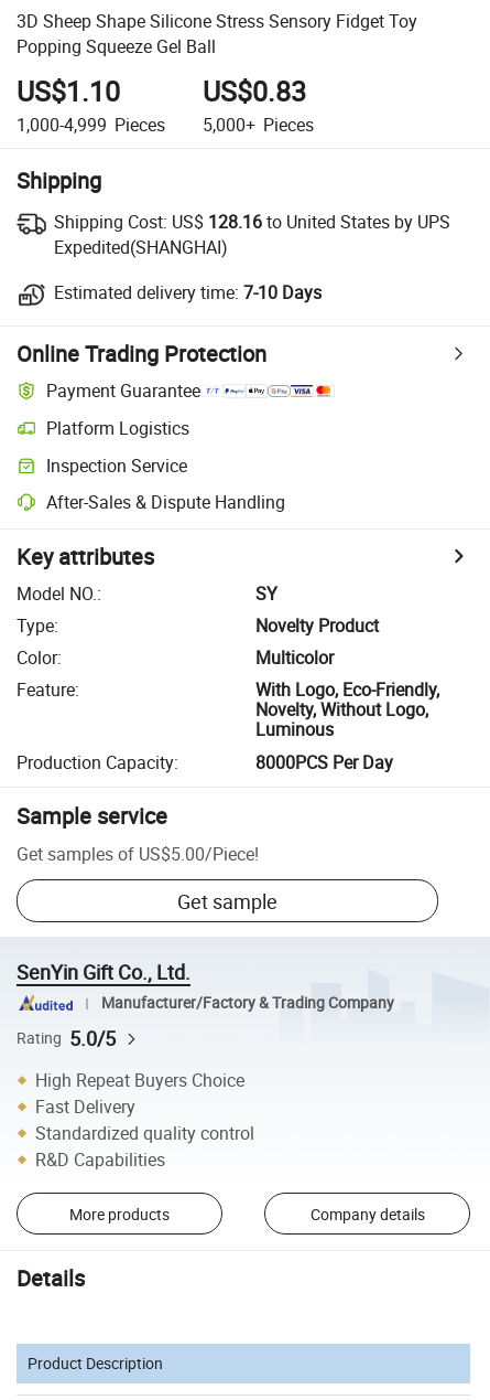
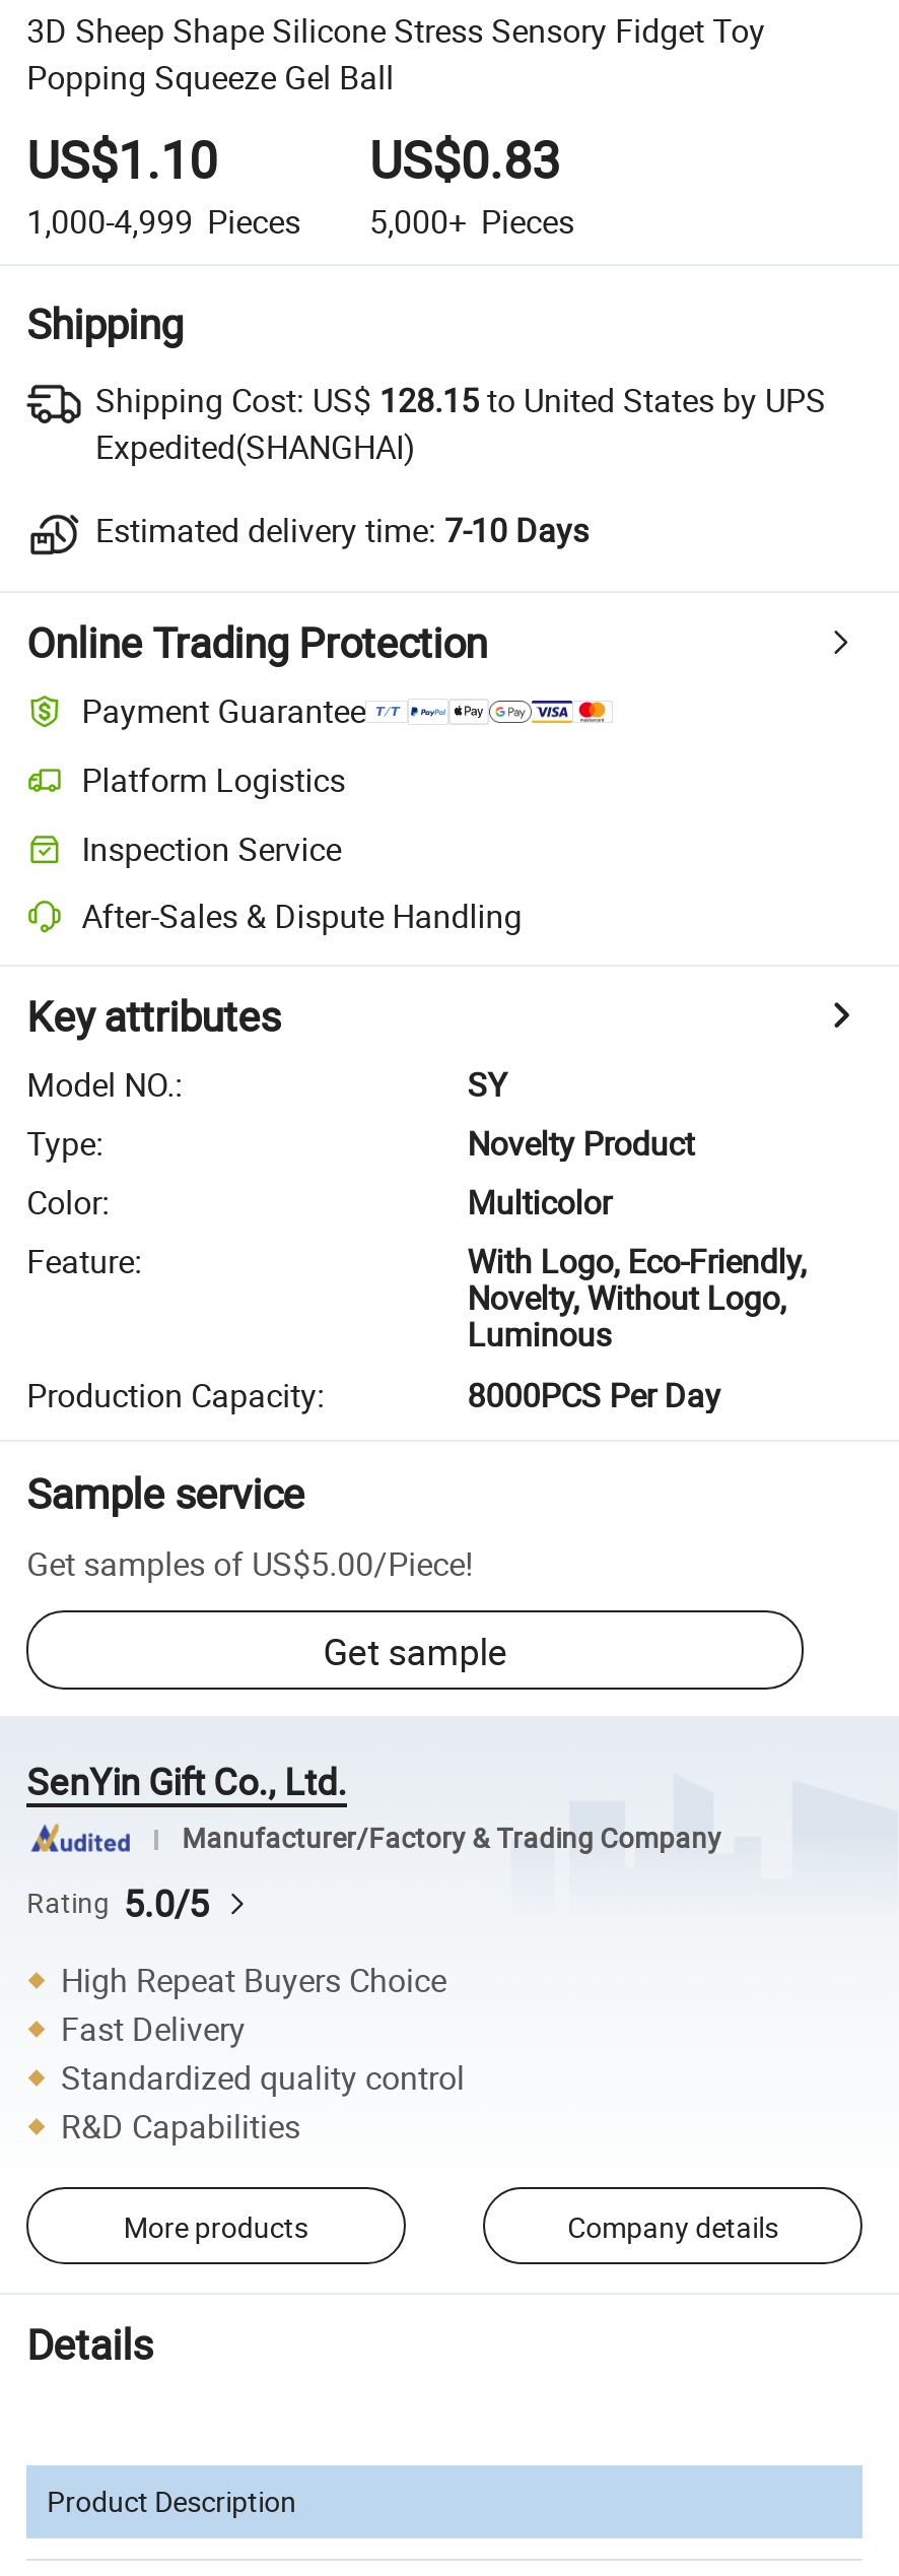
- Shipping Cost: US$128.16 to United States by UPS
+ Shipping Cost: US$128.15 to United States by UPS
